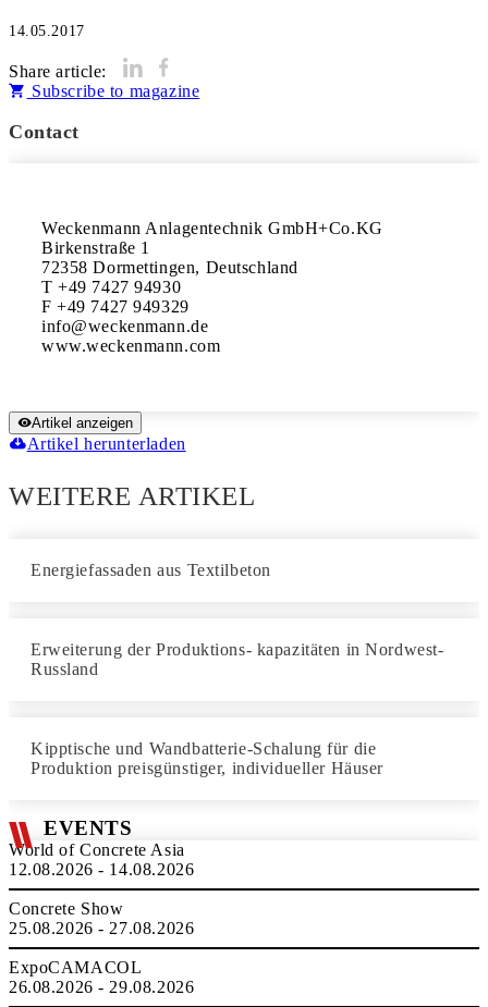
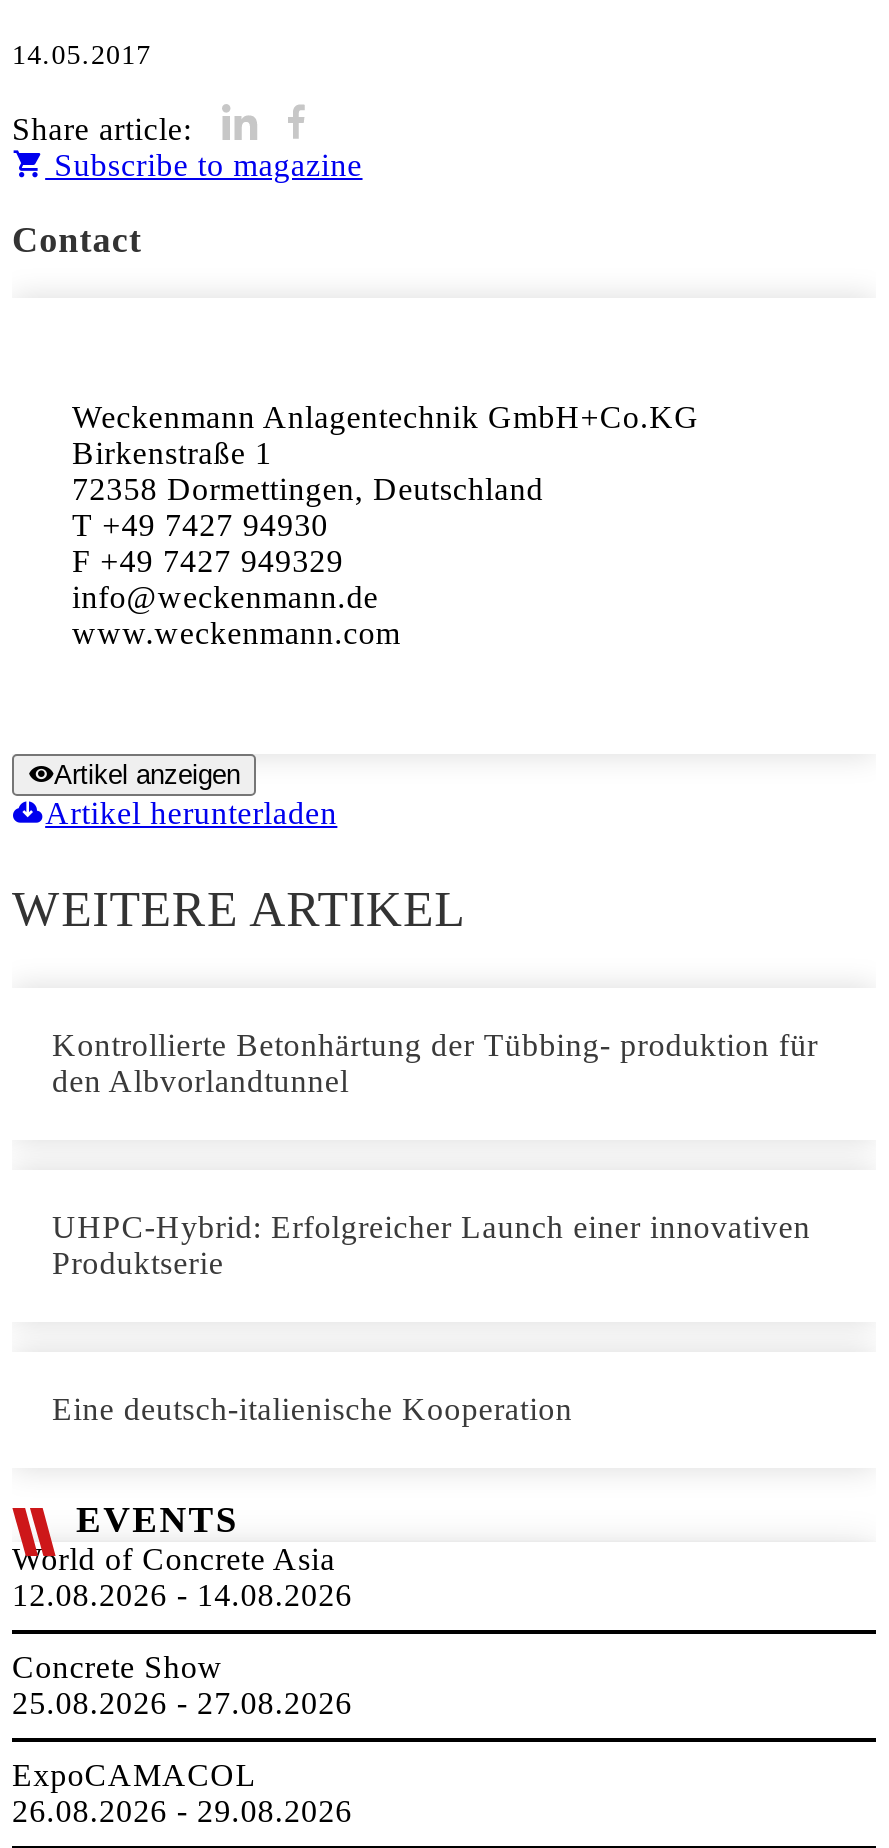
- Energiefassaden aus Textilbeton
+ Kontrollierte Betonhärtung der Tübbing- produktion für
+ den Albvorlandtunnel

- Erweiterung der Produktions- kapazitäten in Nordwest-
- Russland
+ UHPC-Hybrid: Erfolgreicher Launch einer innovativen
+ Produktserie

- Kipptische und Wandbatterie-Schalung für die
- Produktion preisgünstiger, individueller Häuser
+ Eine deutsch-italienische Kooperation
